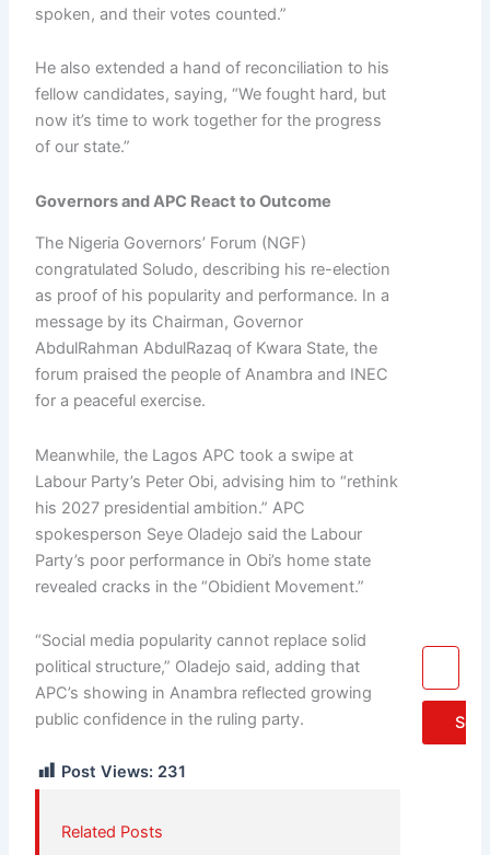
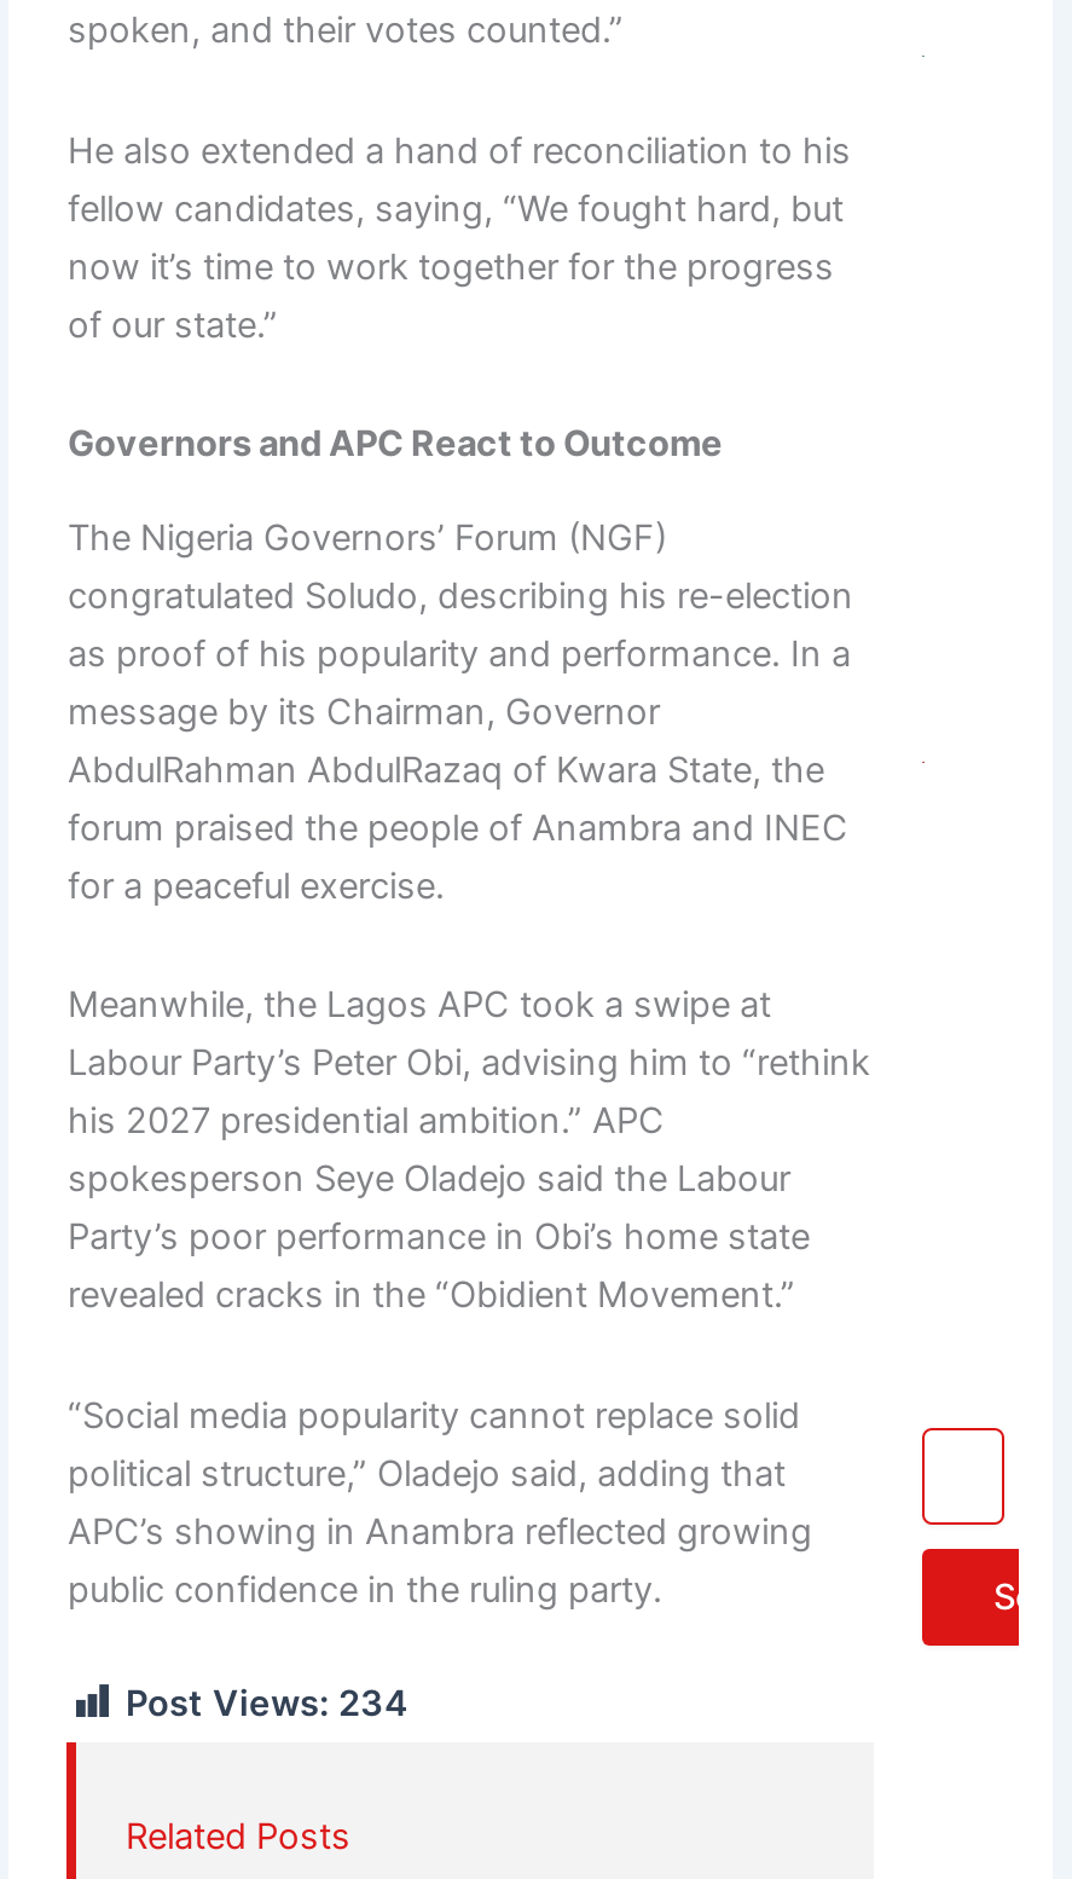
- Post Views: 231
+ Post Views: 234
